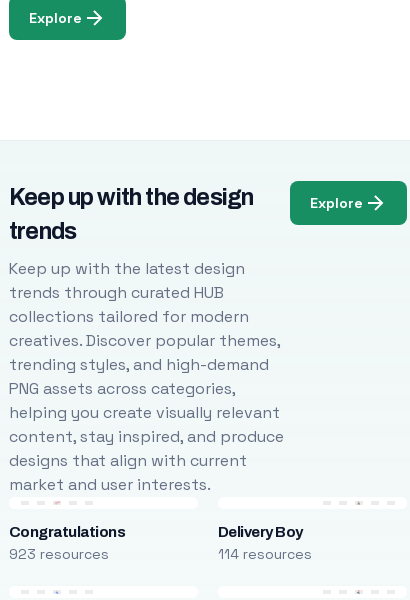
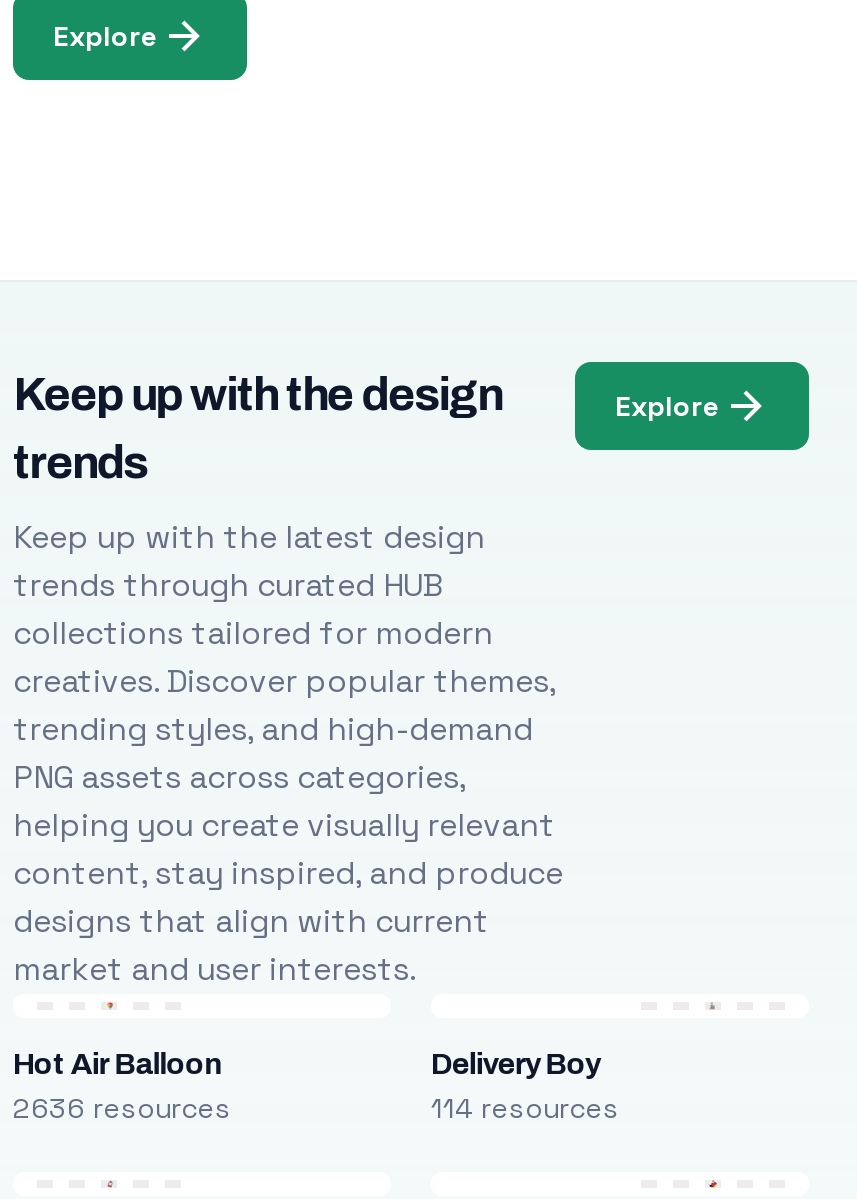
- Congratulations
- 923 resources
+ Hot Air Balloon
+ 2636 resources
